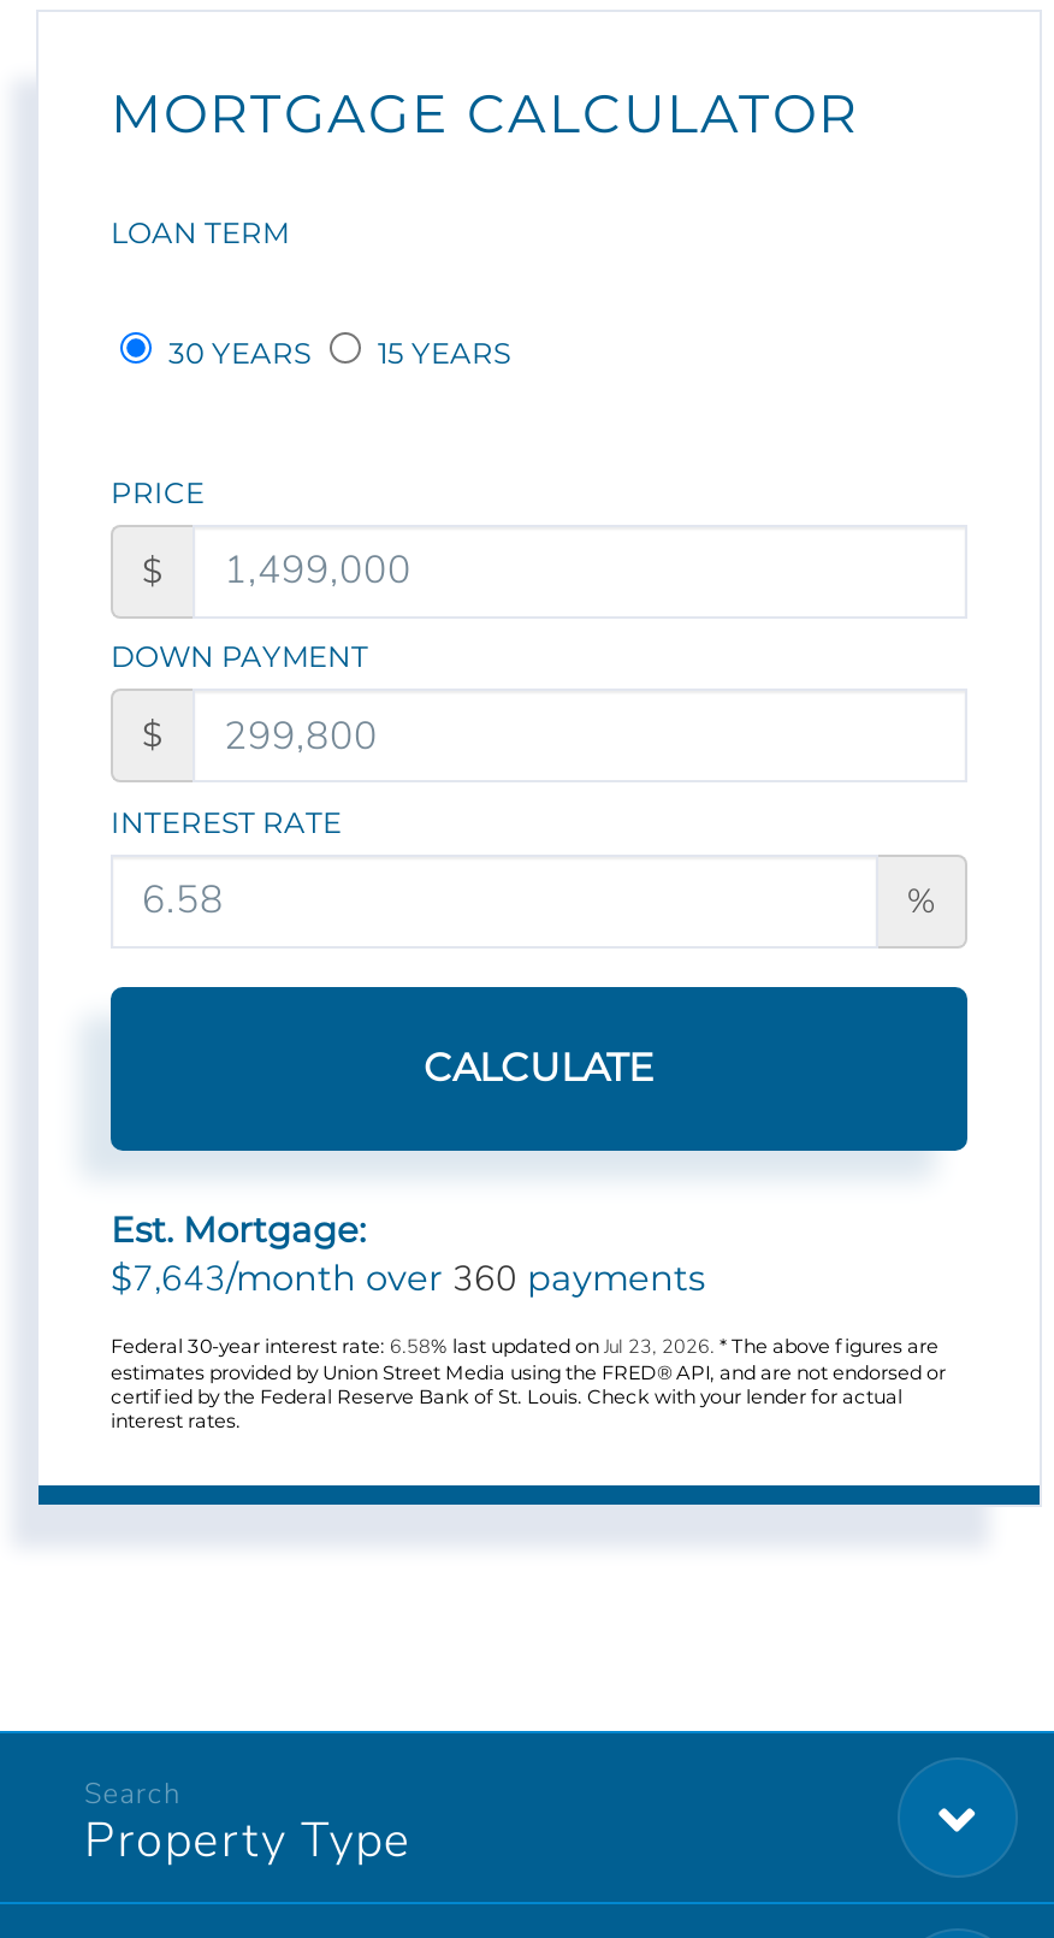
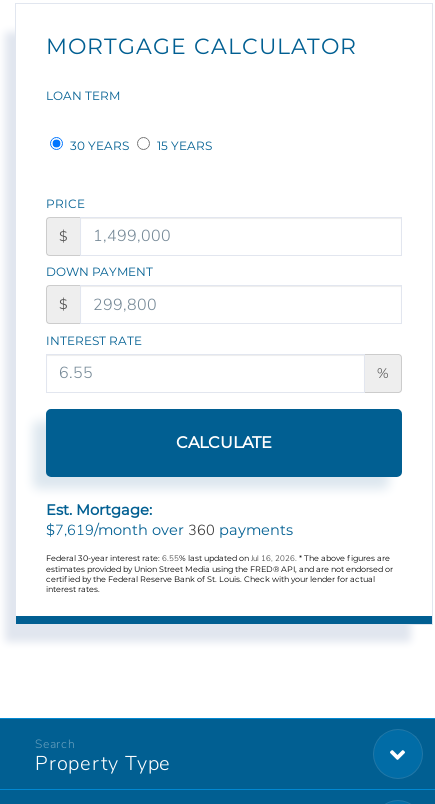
- $7,643/month over 360 payments
+ $7,619/month over 360 payments

- Federal 30-year interest rate: 6.58% last updated on Jul 23, 2026. * The above figures are
+ Federal 30-year interest rate: 6.55% last updated on Jul 16, 2026. * The above figures are
